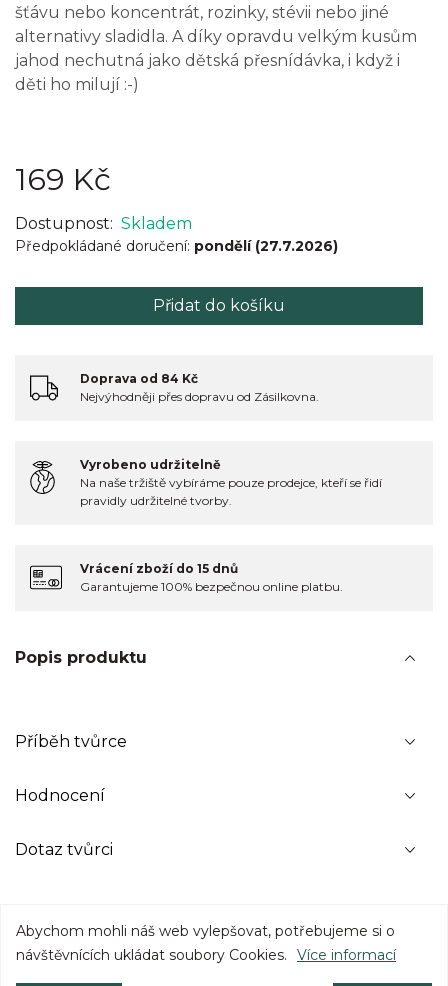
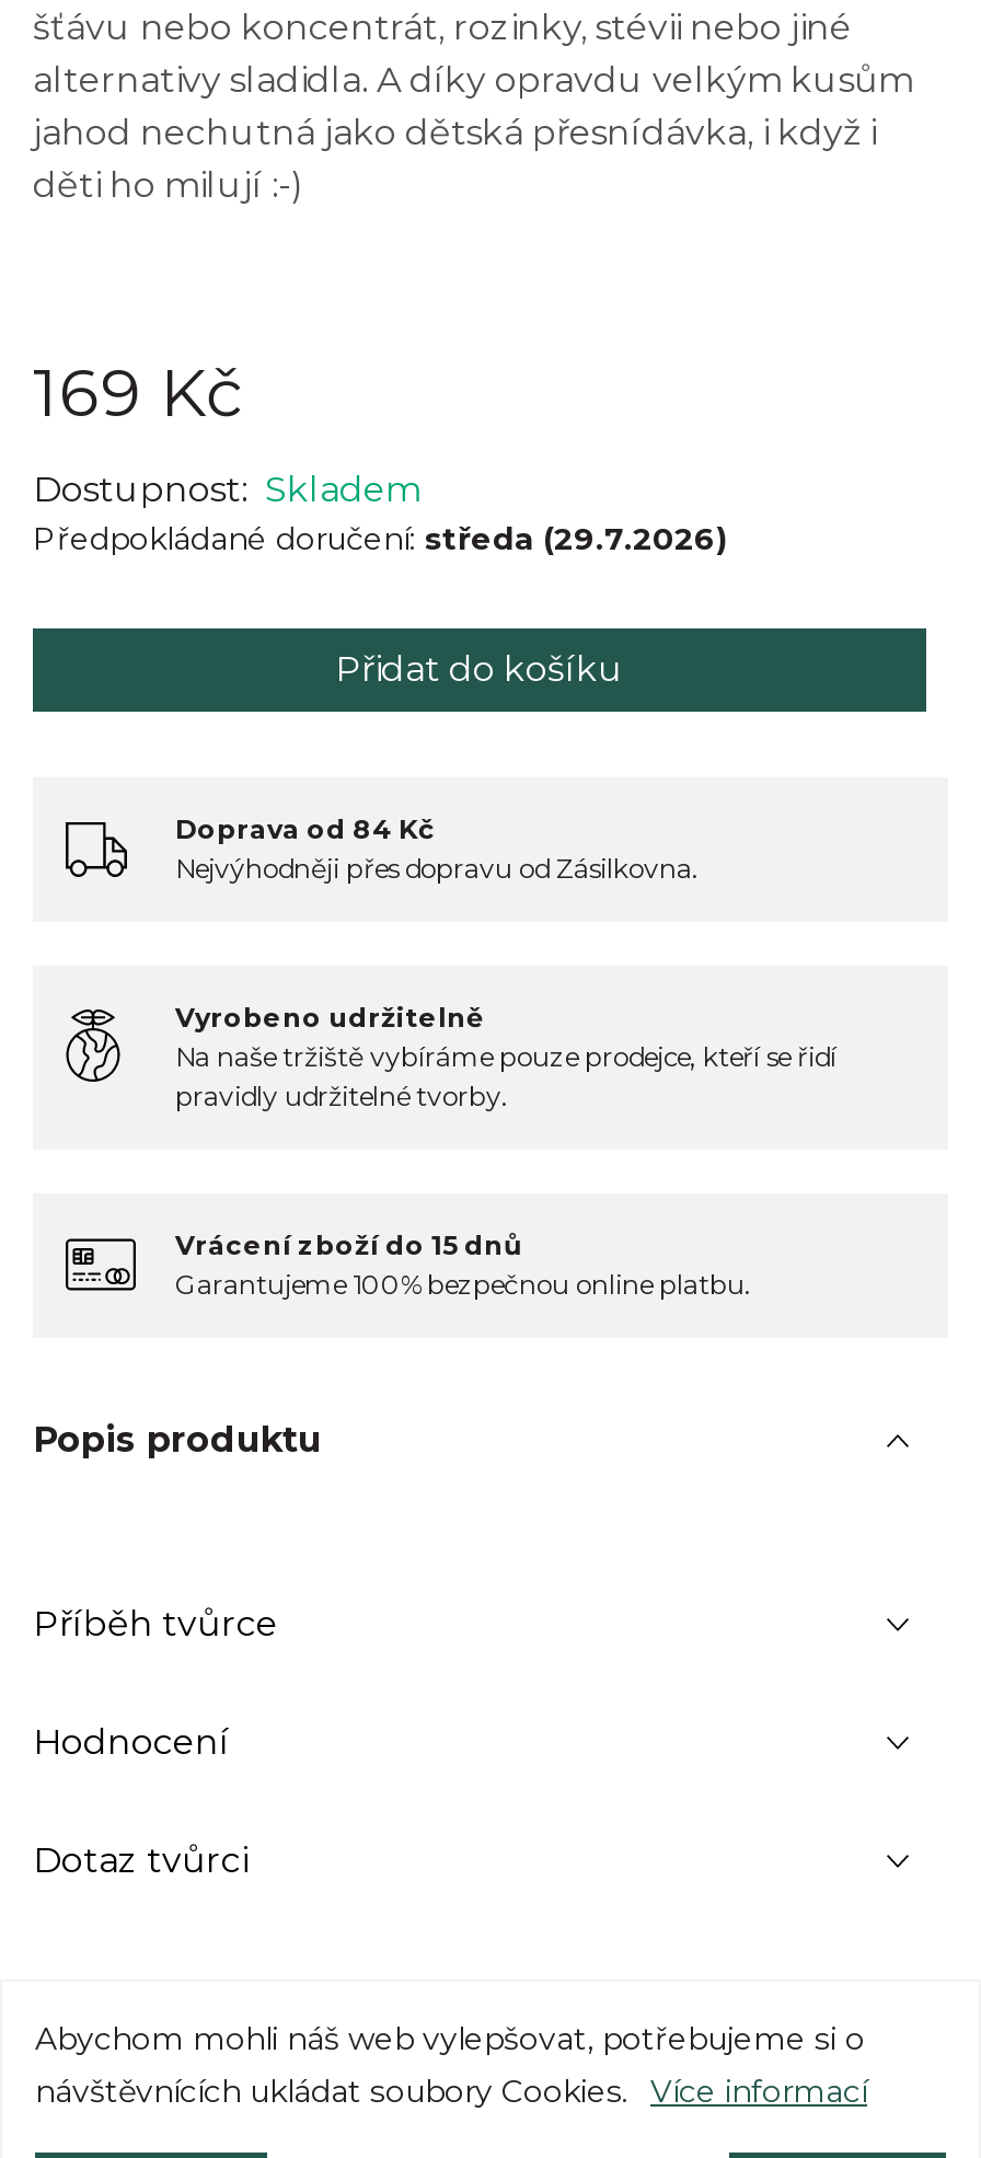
- Předpokládané doručení: pondělí (27.7.2026)
+ Předpokládané doručení: středa (29.7.2026)
